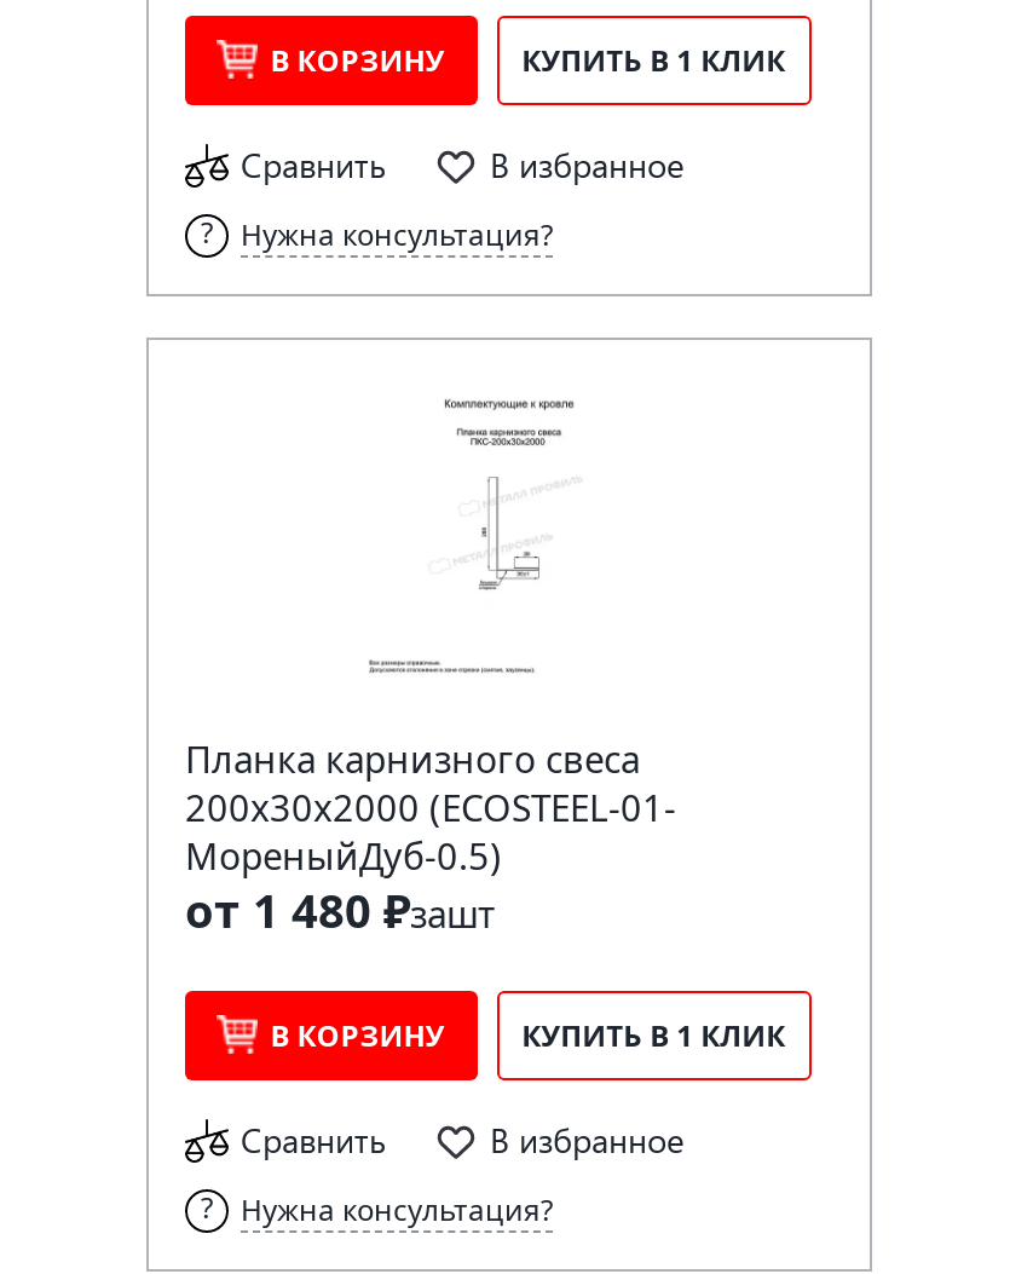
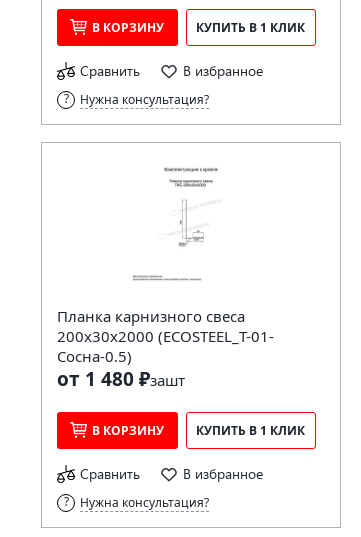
- 200х30х2000 (ECOSTEEL-01-
- МореныйДуб-0.5)
+ 200х30х2000 (ECOSTEEL_T-01-
+ Сосна-0.5)
